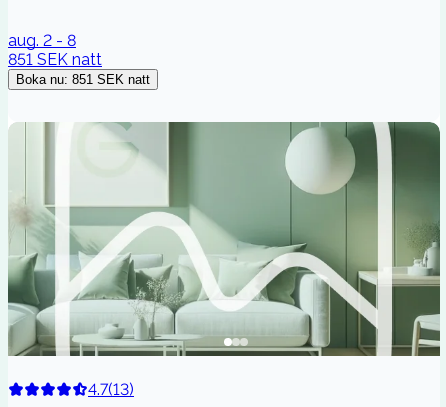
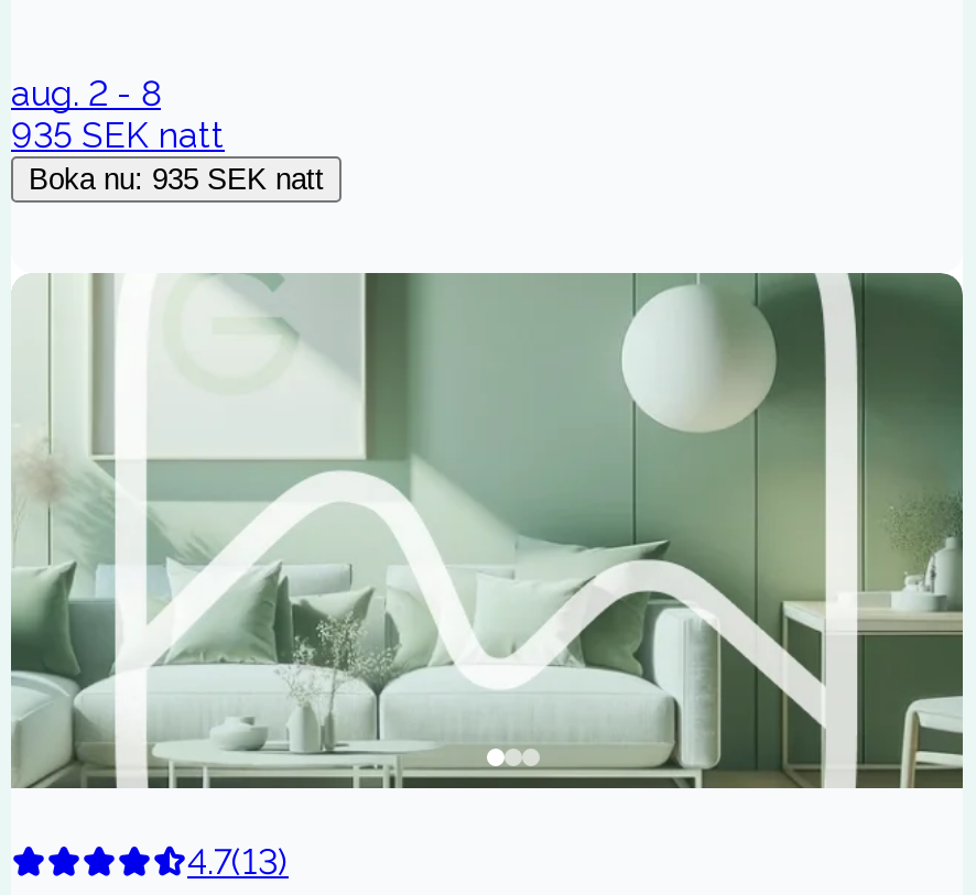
- 851 SEK natt
+ 935 SEK natt

- Boka nu: 851 SEK natt
+ Boka nu: 935 SEK natt
